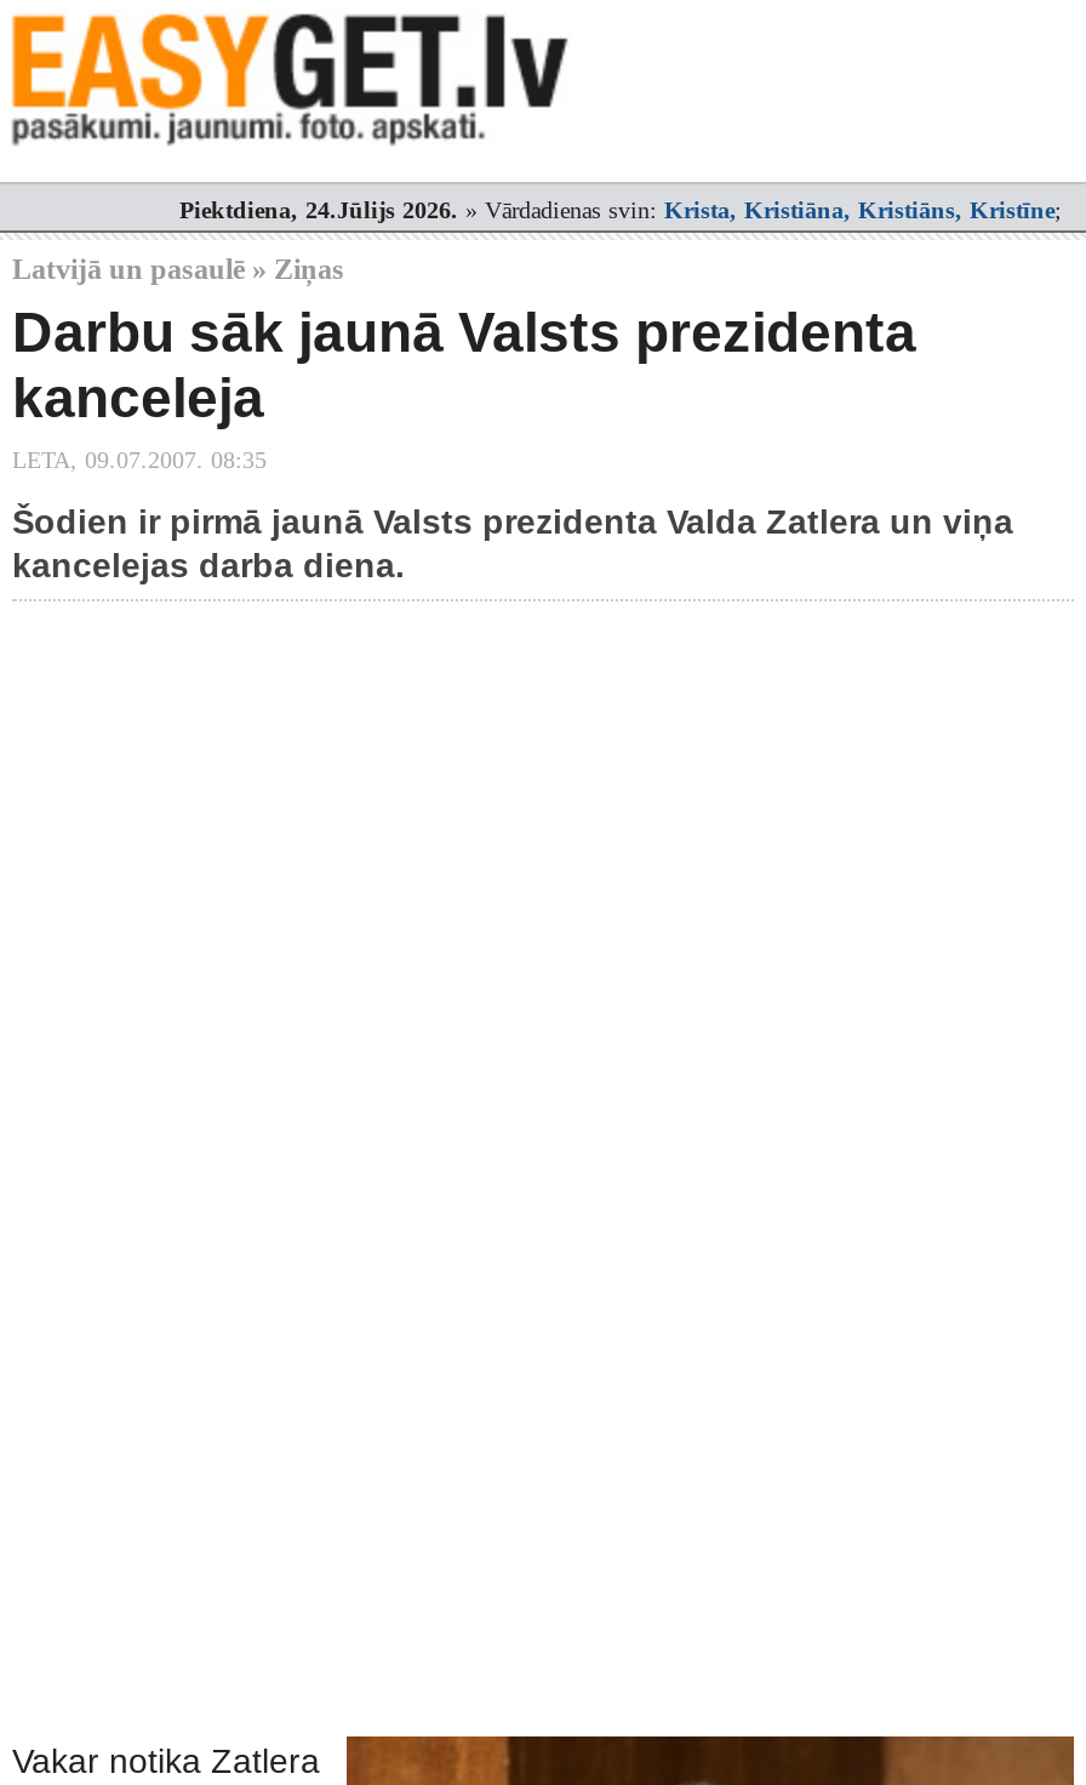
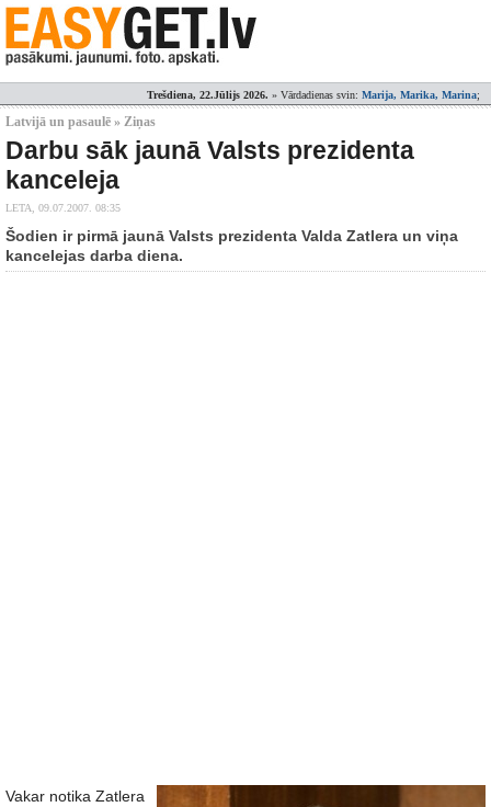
- Piektdiena, 24.Jūlijs 2026.» Vārdadienas svin: Krista, Kristiāna, Kristiāns, Kristīne;
+ Trešdiena, 22.Jūlijs 2026.» Vārdadienas svin: Marija, Marika, Marina;
